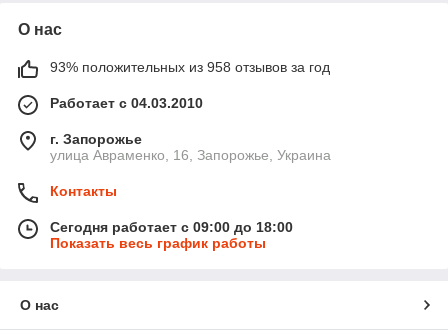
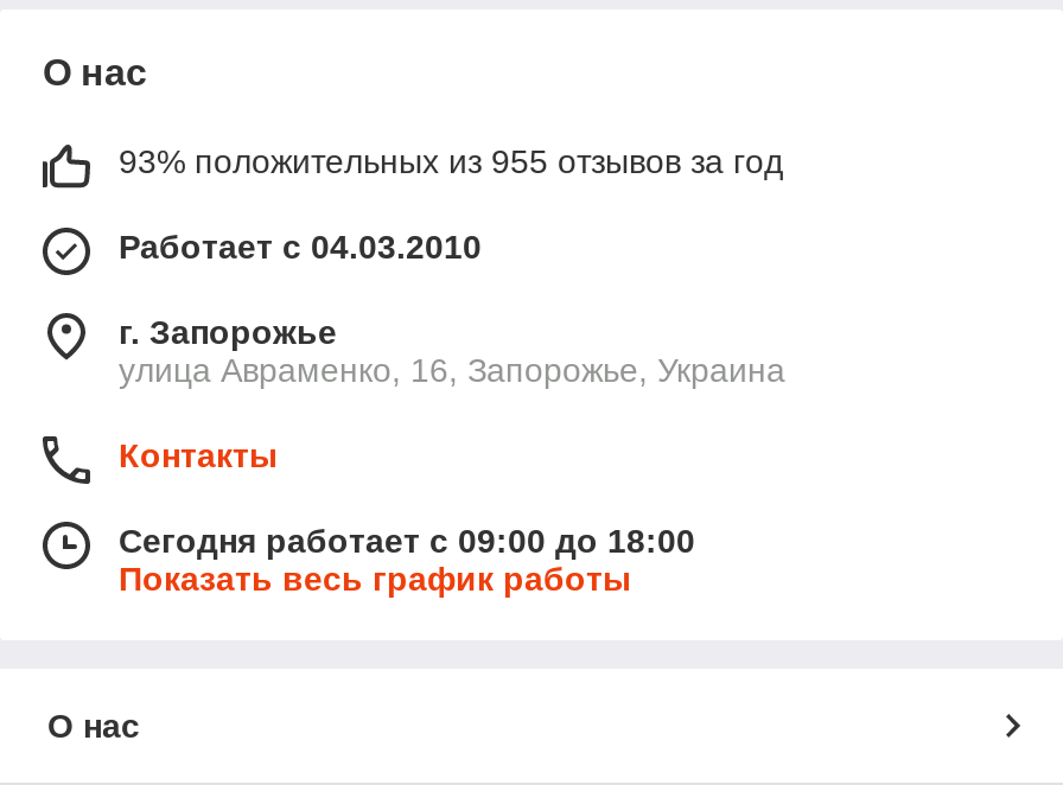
- 93% положительных из 958 отзывов за год
+ 93% положительных из 955 отзывов за год
